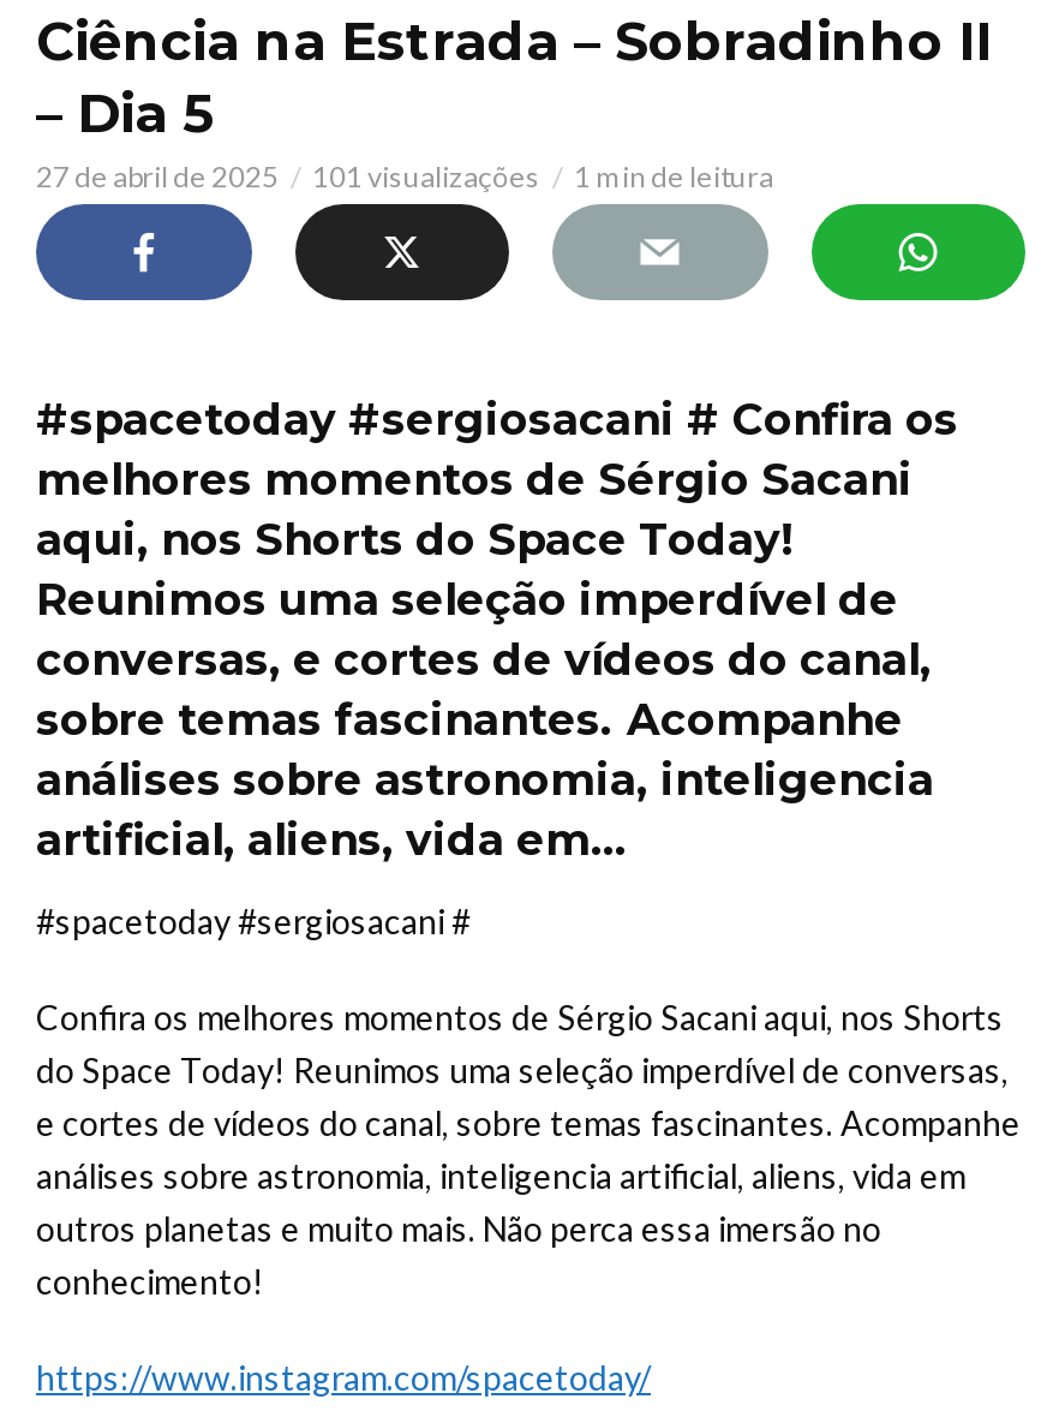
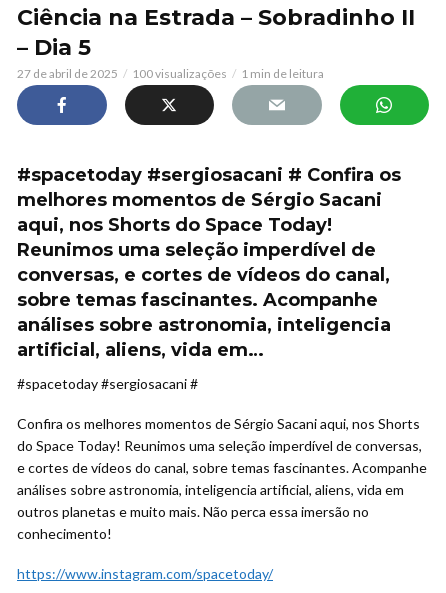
- 101 visualizações
+ 100 visualizações
